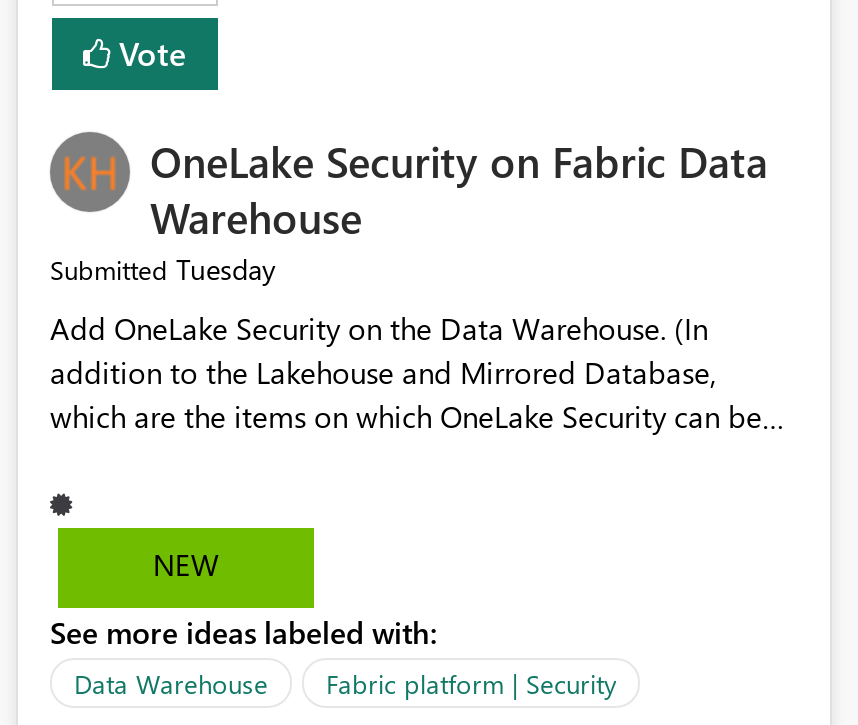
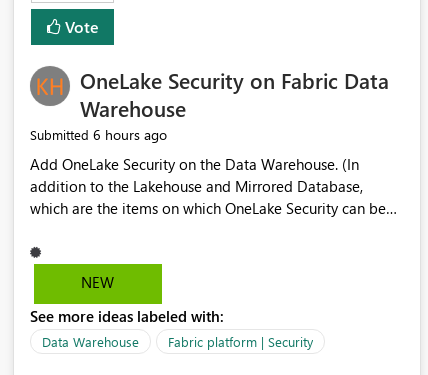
- Submitted Tuesday
+ Submitted 6 hours ago
